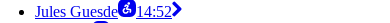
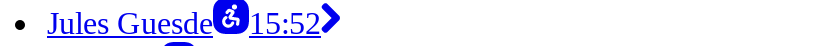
- Jules Guesde 14:52
+ Jules Guesde 15:52
